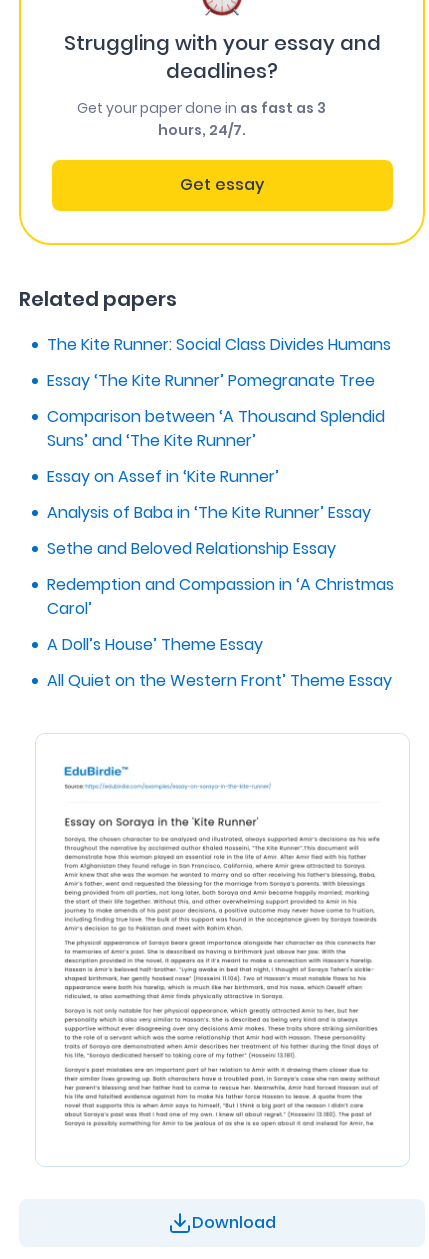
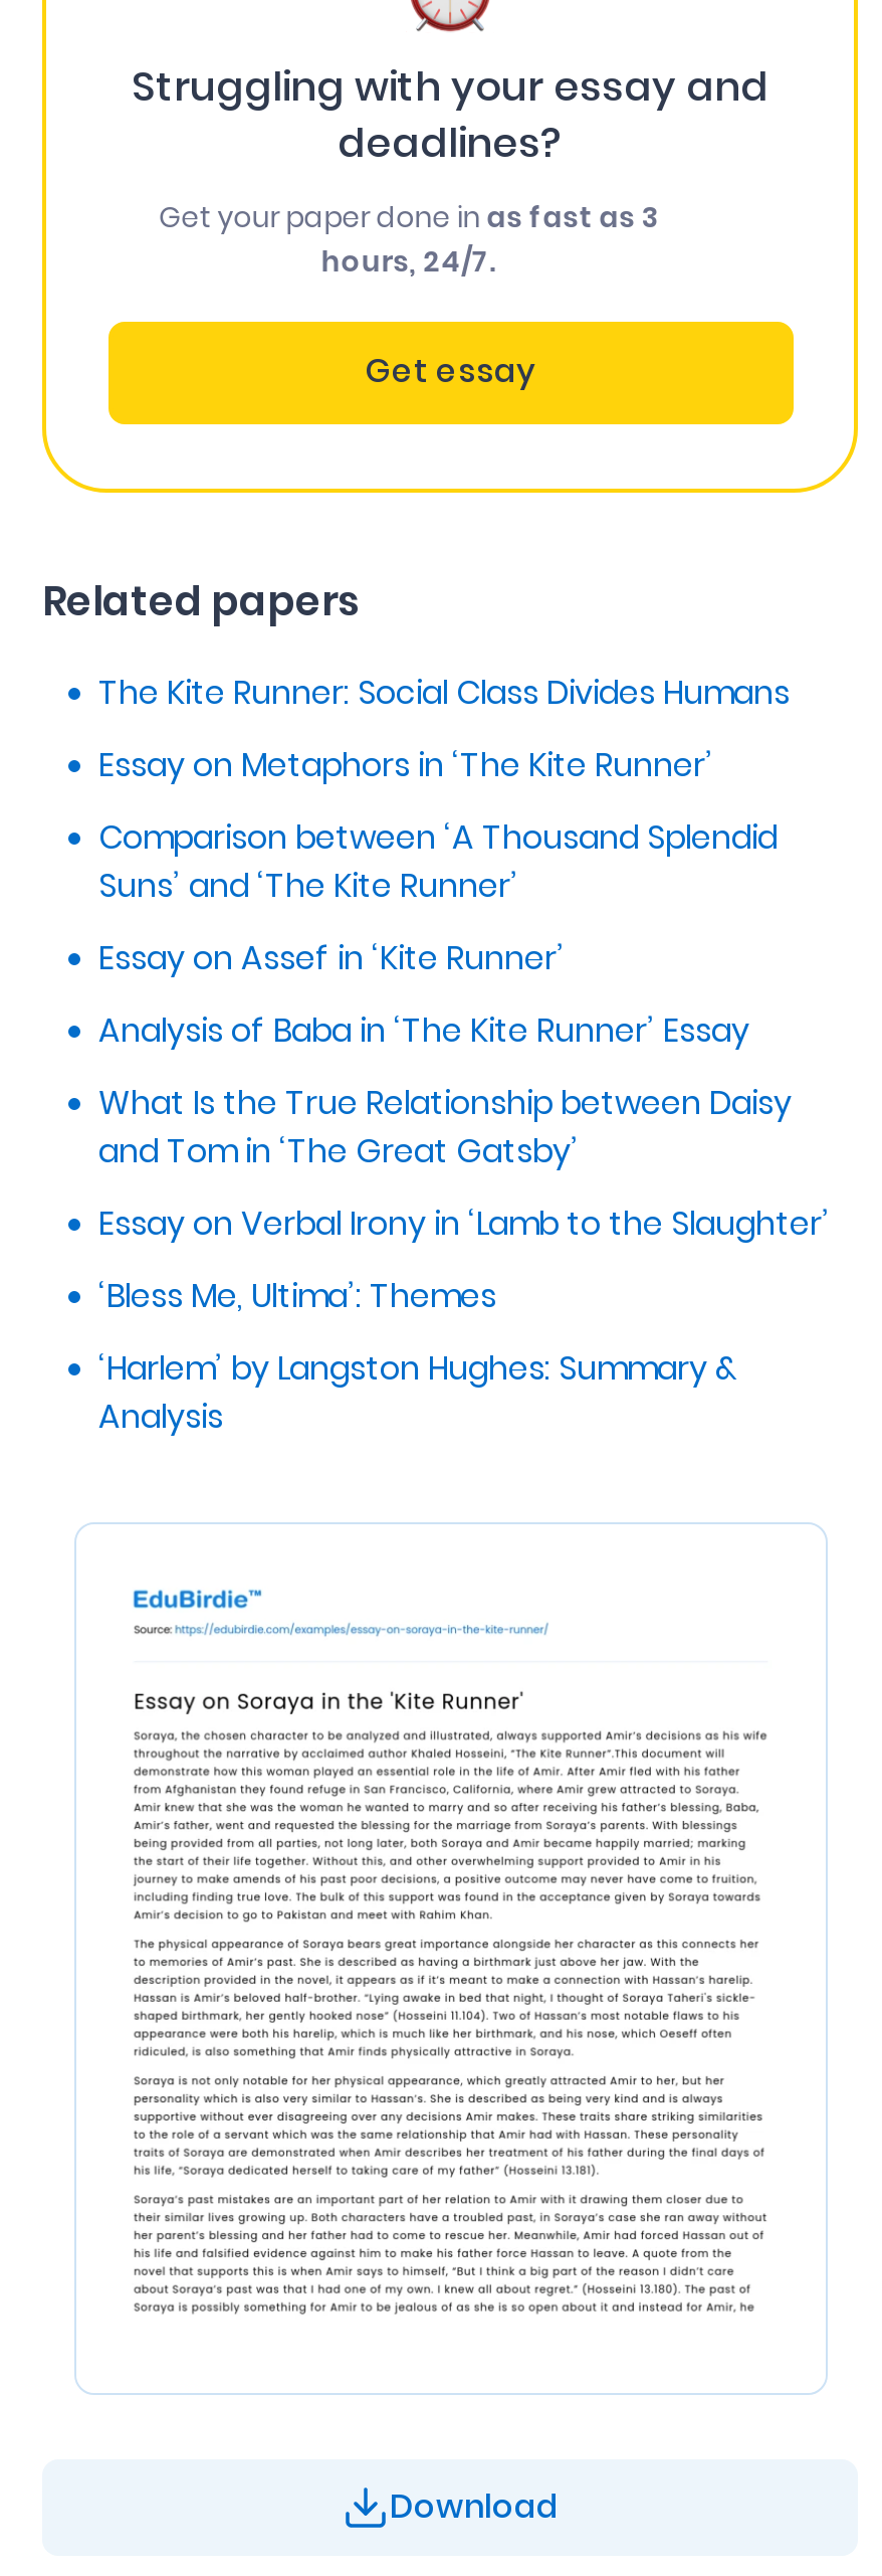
- Essay ‘The Kite Runner’ Pomegranate Tree
+ Essay on Metaphors in ‘The Kite Runner’

- Sethe and Beloved Relationship Essay
+ What Is the True Relationship between Daisy
+ and Tom in ‘The Great Gatsby’

- Redemption and Compassion in ‘A Christmas
- Carol’
+ Essay on Verbal Irony in ‘Lamb to the Slaughter’

- A Doll’s House’ Theme Essay
+ ‘Bless Me, Ultima’: Themes

- All Quiet on the Western Front’ Theme Essay
+ ‘Harlem’ by Langston Hughes: Summary &
+ Analysis
